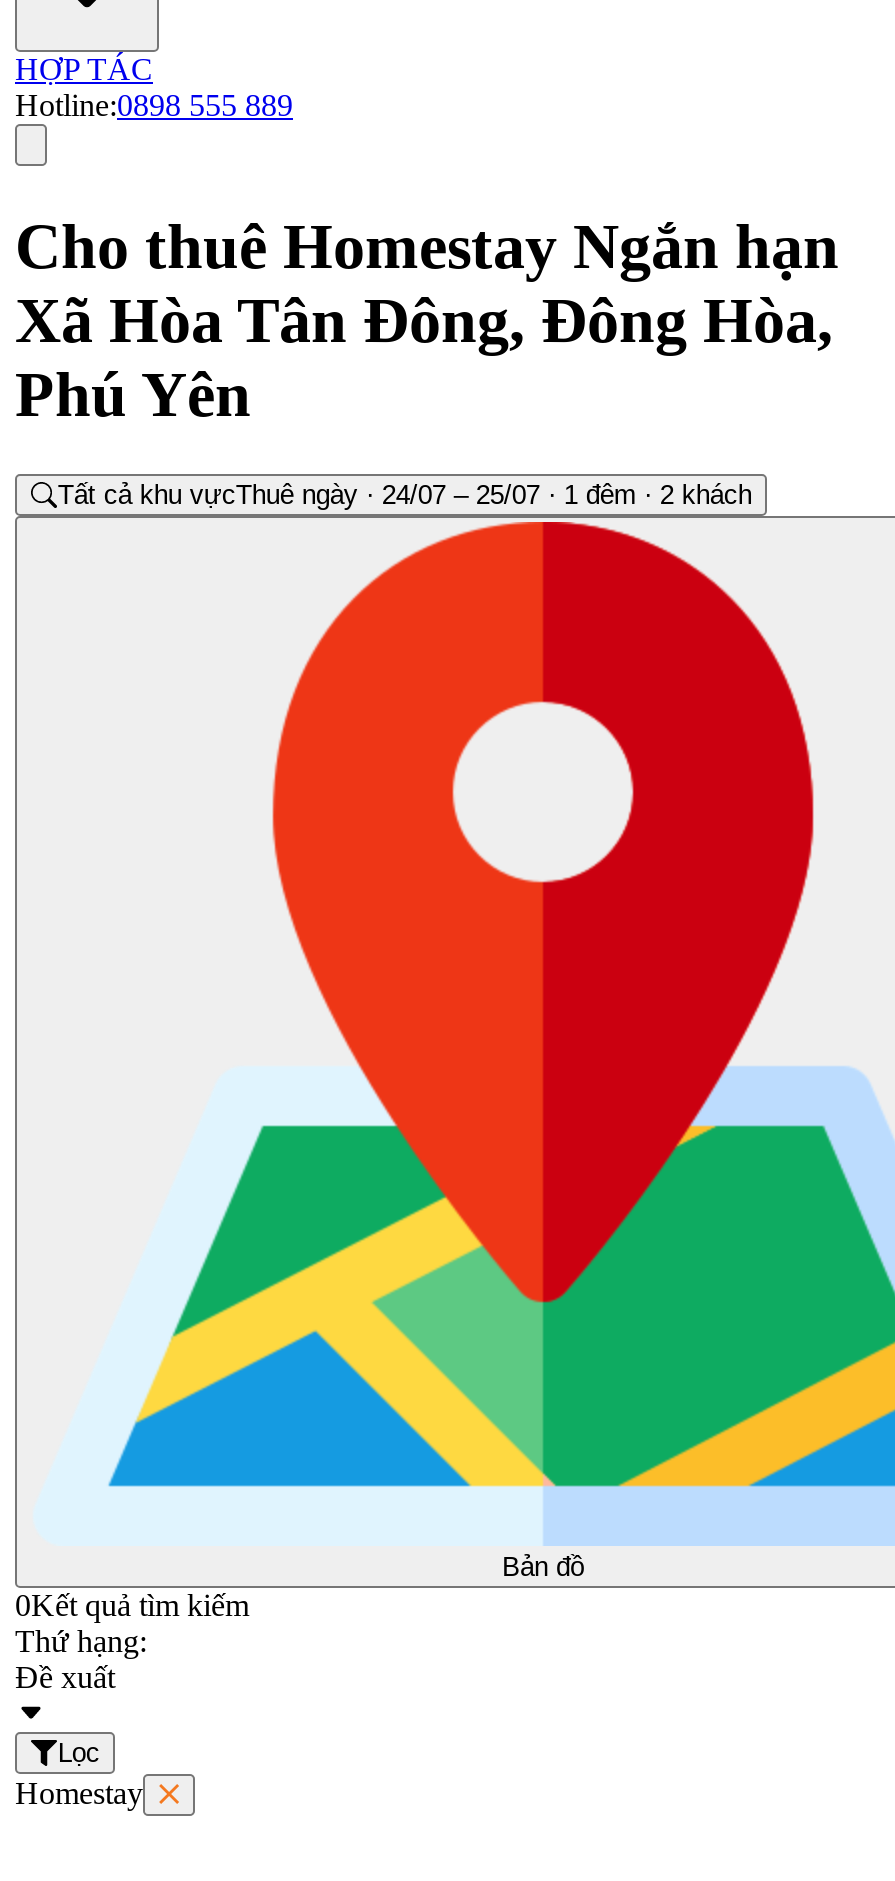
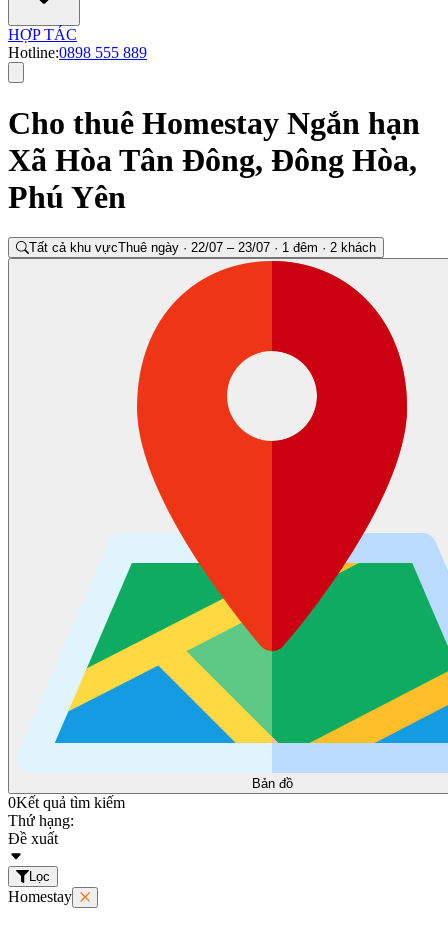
- Tất cả khu vựcThuê ngày · 24/07 – 25/07 · 1 đêm · 2 khách
+ Tất cả khu vựcThuê ngày · 22/07 – 23/07 · 1 đêm · 2 khách
